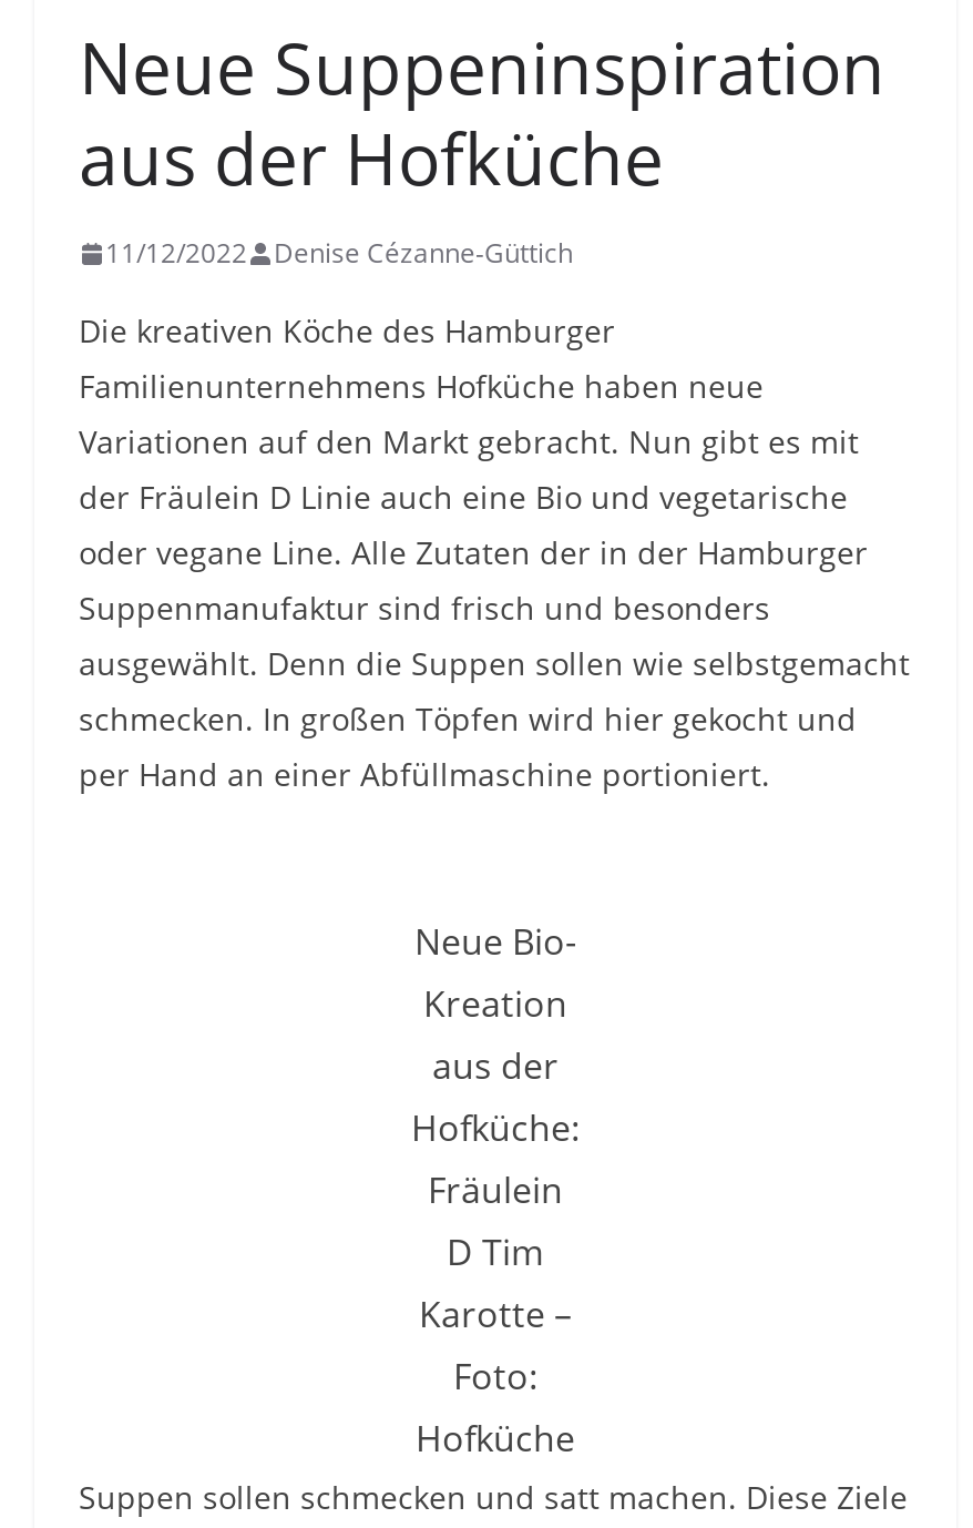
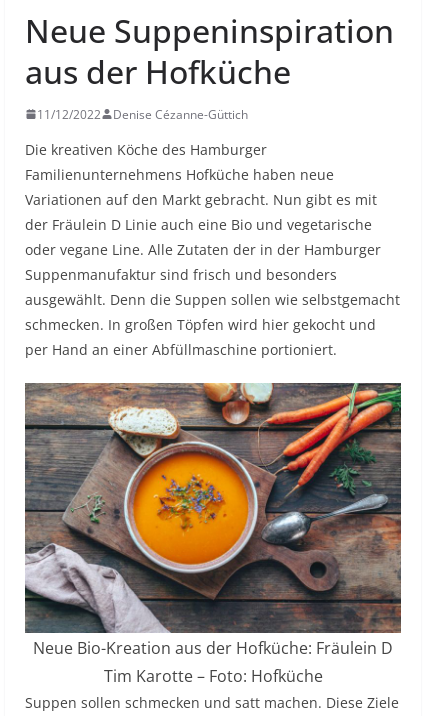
+ [image]
